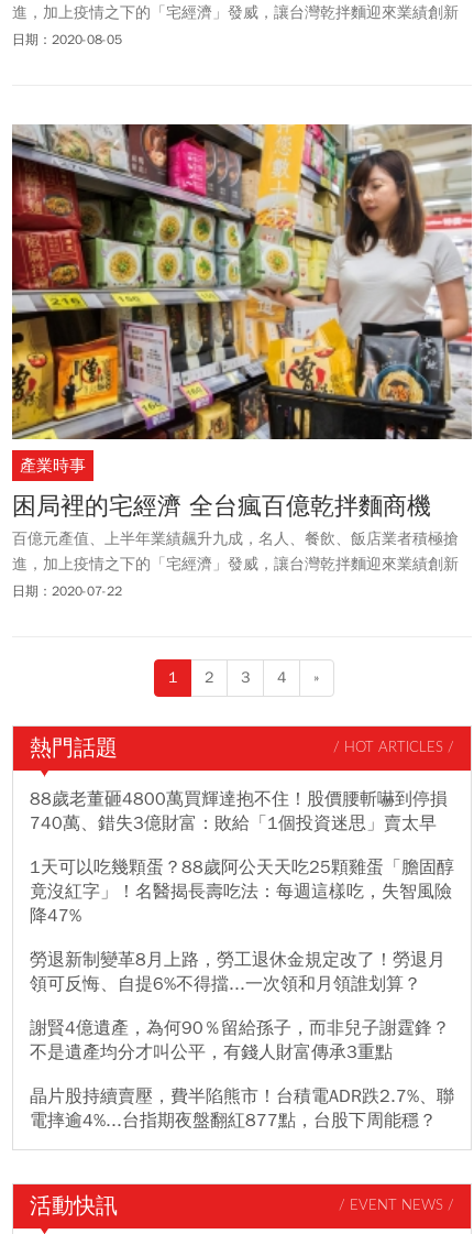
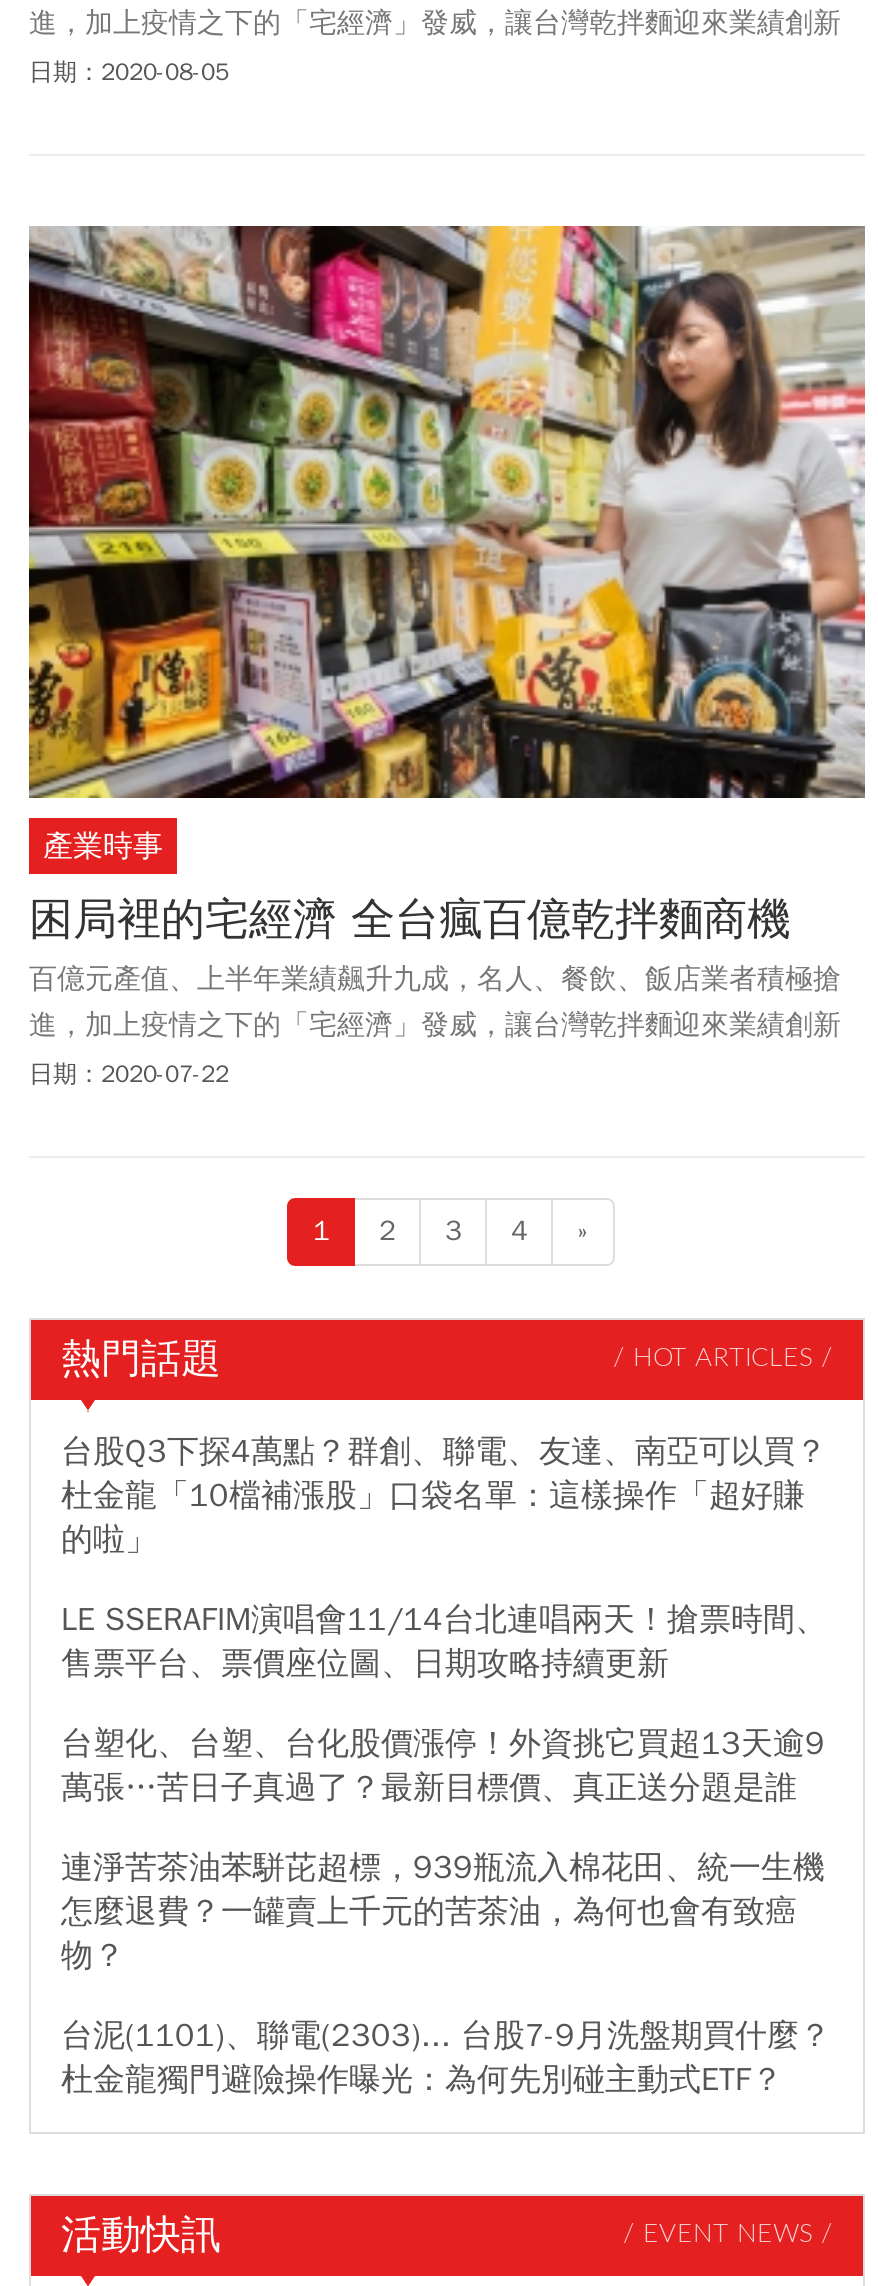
- 88歲老董砸4800萬買輝達抱不住！股價腰斬嚇到停損
- 740萬、錯失3億財富：敗給「1個投資迷思」賣太早
+ 台股Q3下探4萬點？群創、聯電、友達、南亞可以買？
+ 杜金龍「10檔補漲股」口袋名單：這樣操作「超好賺
+ 的啦」

- 1天可以吃幾顆蛋？88歲阿公天天吃25顆雞蛋「膽固醇
- 竟沒紅字」！名醫揭長壽吃法：每週這樣吃，失智風險
- 降47%
+ LE SSERAFIM演唱會11/14台北連唱兩天！搶票時間、
+ 售票平台、票價座位圖、日期攻略持續更新

- 勞退新制變革8月上路，勞工退休金規定改了！勞退月
- 領可反悔、自提6%不得擋...一次領和月領誰划算？
+ 台塑化、台塑、台化股價漲停！外資挑它買超13天逾9
+ 萬張…苦日子真過了？最新目標價、真正送分題是誰

- 謝賢4億遺產，為何90％留給孫子，而非兒子謝霆鋒？
- 不是遺產均分才叫公平，有錢人財富傳承3重點
+ 連淨苦茶油苯駢芘超標，939瓶流入棉花田、統一生機
+ 怎麼退費？一罐賣上千元的苦茶油，為何也會有致癌
+ 物？

- 晶片股持續賣壓，費半陷熊市！台積電ADR跌2.7%、聯
- 電摔逾4%...台指期夜盤翻紅877點，台股下周能穩？
+ 台泥(1101)、聯電(2303)... 台股7-9月洗盤期買什麼？
+ 杜金龍獨門避險操作曝光：為何先別碰主動式ETF？
